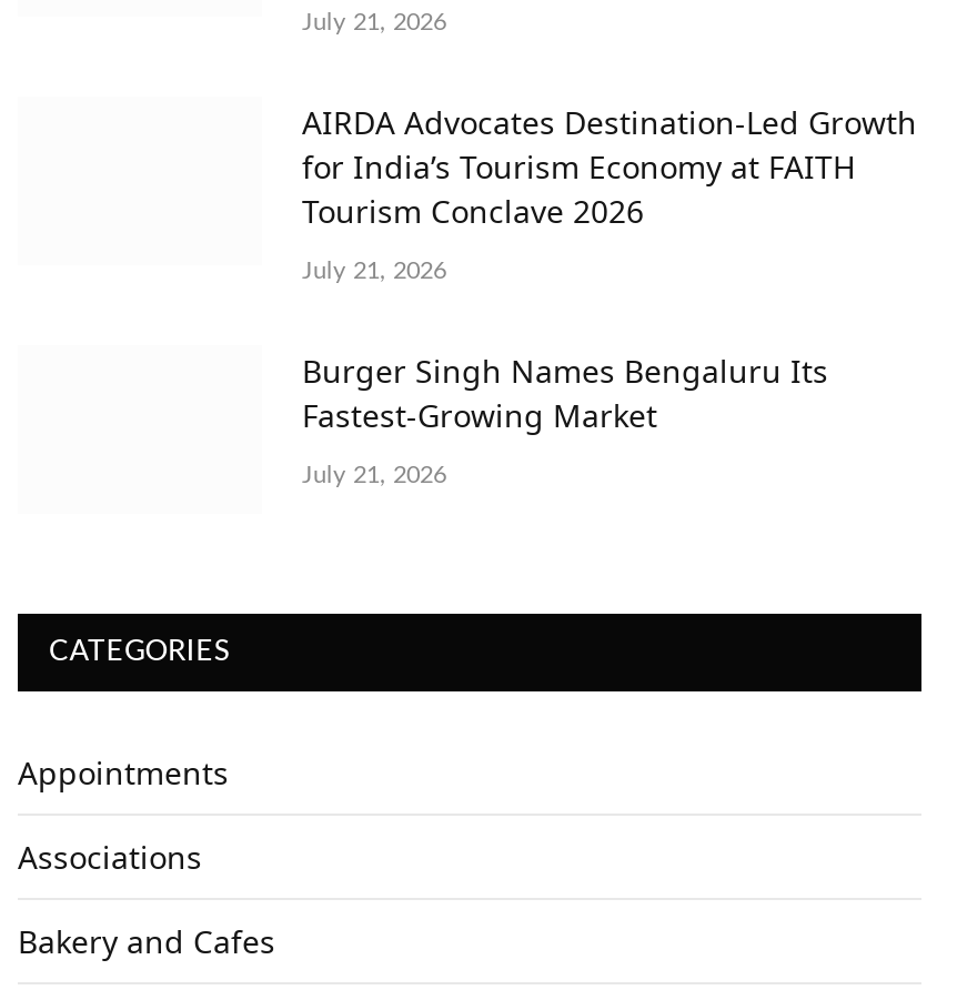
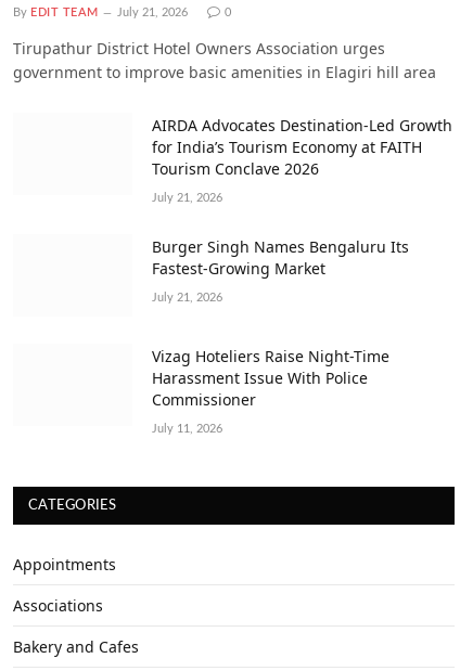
+ By EDIT TEAM

+ 0
+ Tirupathur District Hotel Owners Association urges
+ government to improve basic amenities in Elagiri hill area

+ Vizag Hoteliers Raise Night-Time
+ Harassment Issue With Police
+ Commissioner
+ July 11, 2026
